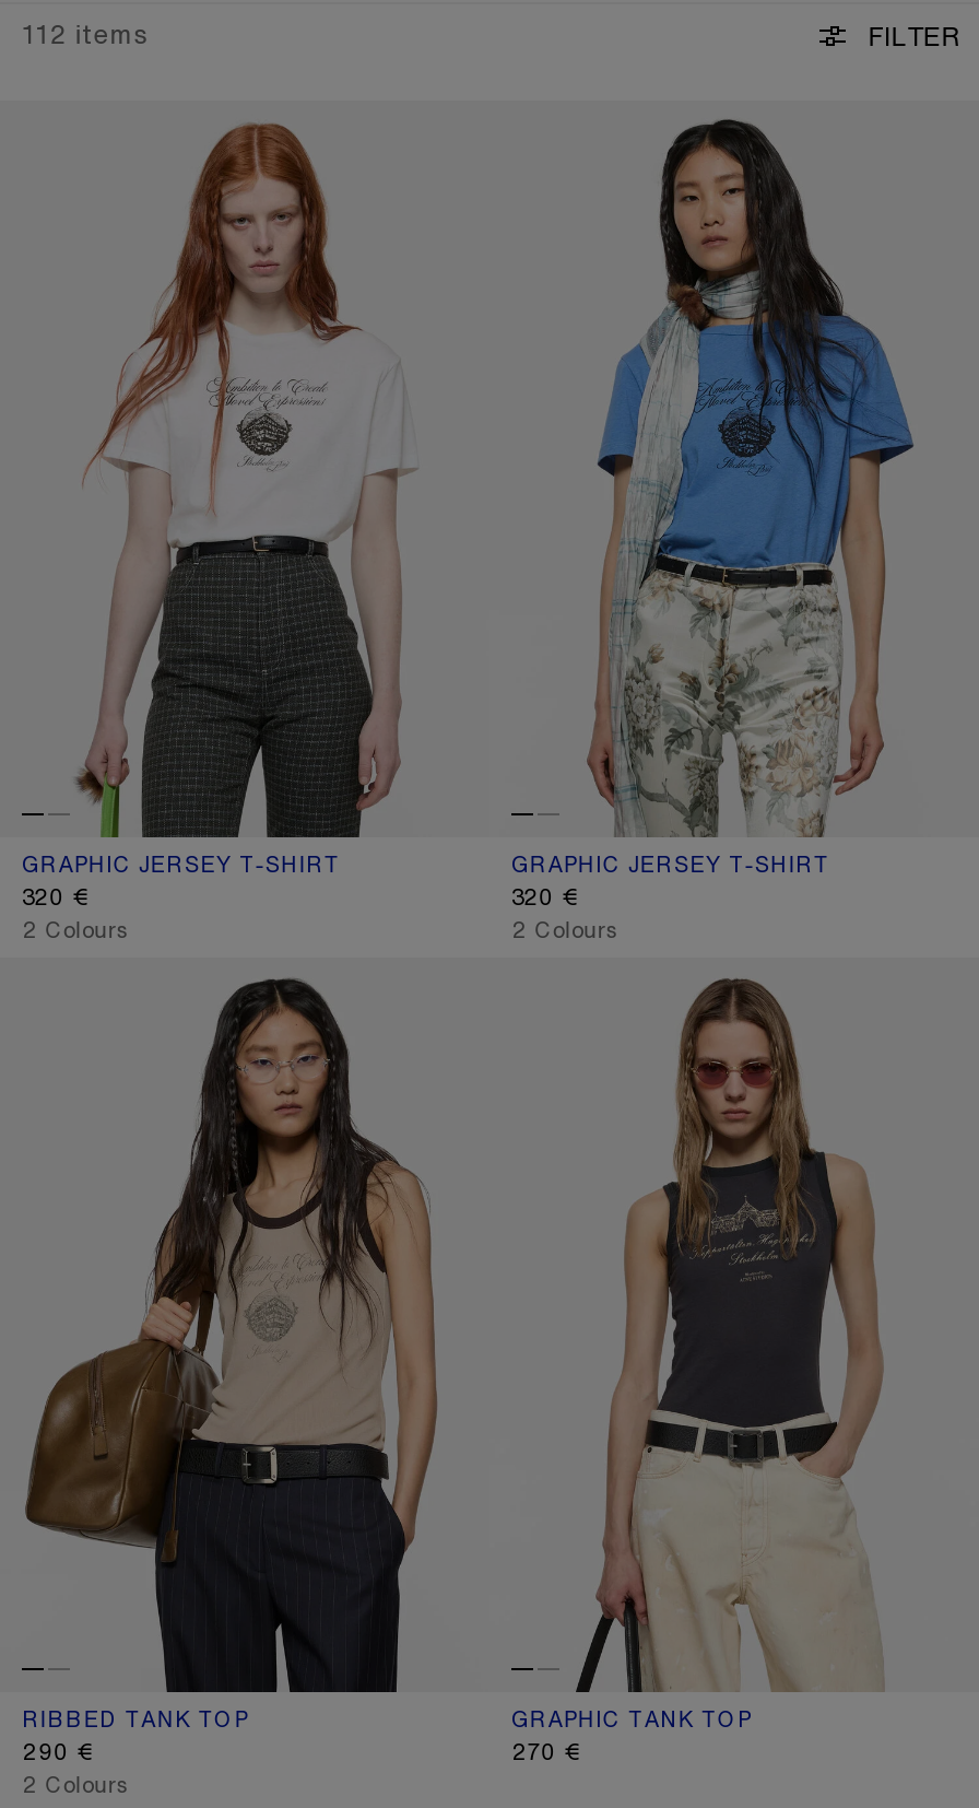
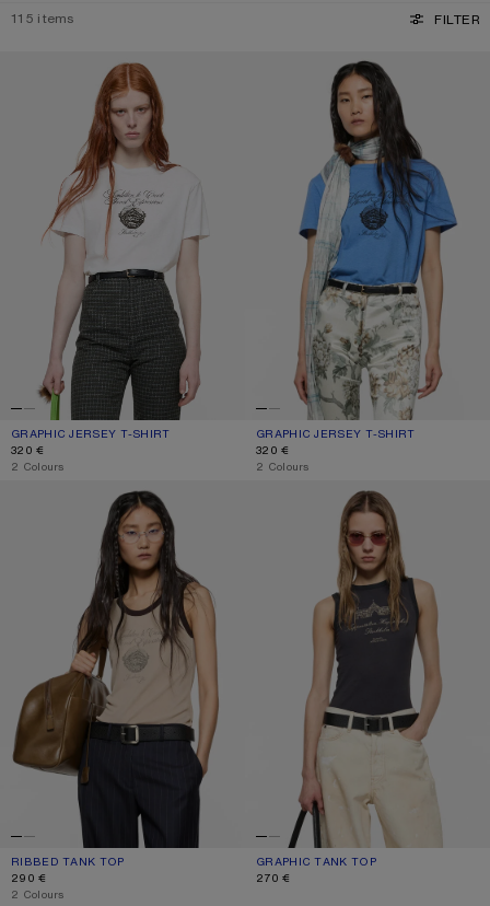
- 112 items
+ 115 items
